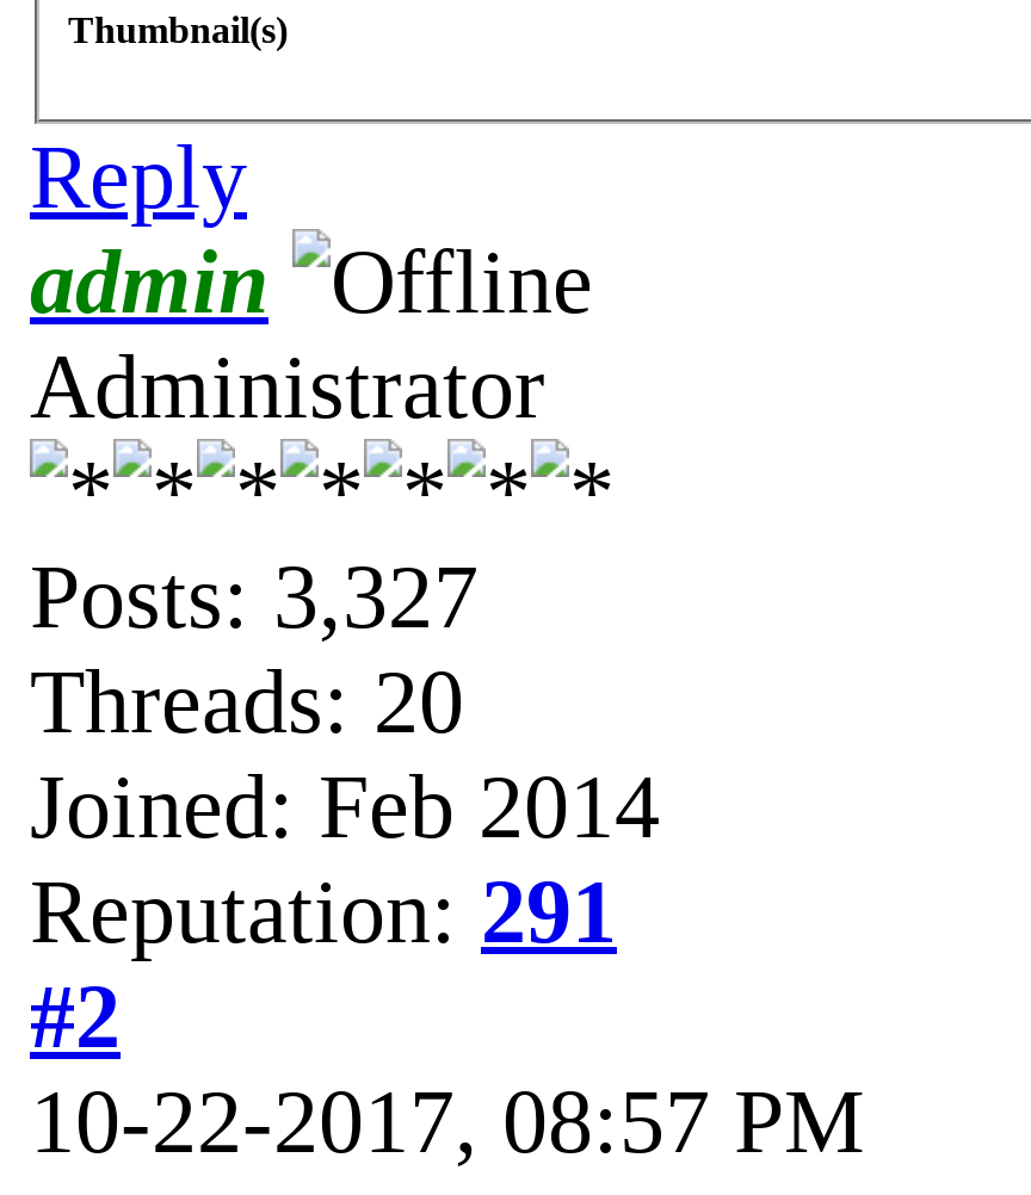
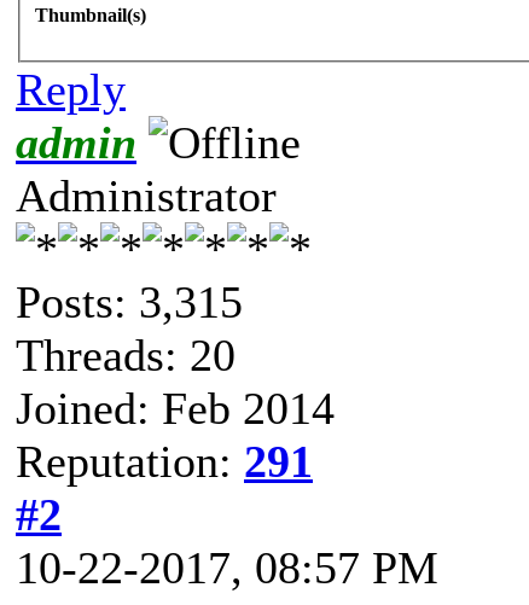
- Posts: 3,327
+ Posts: 3,315
